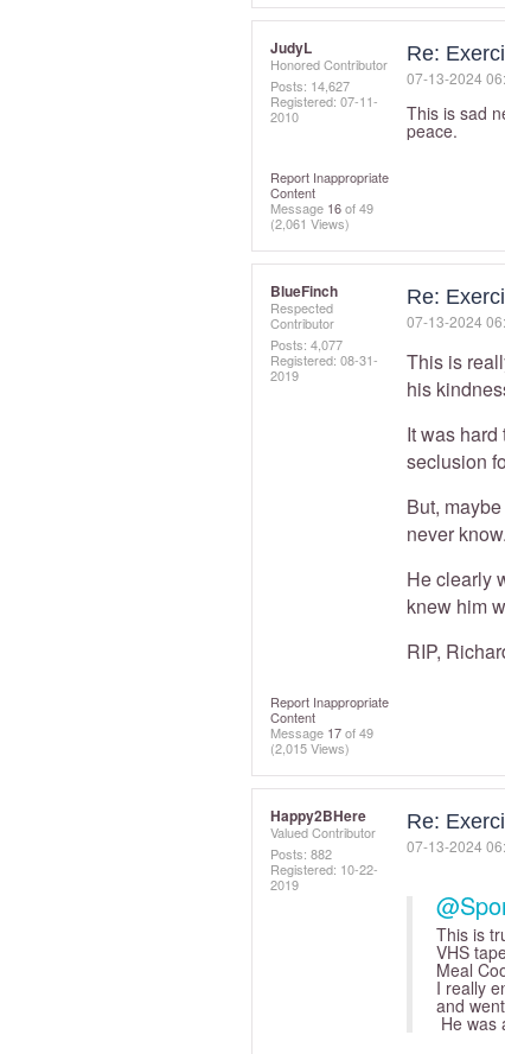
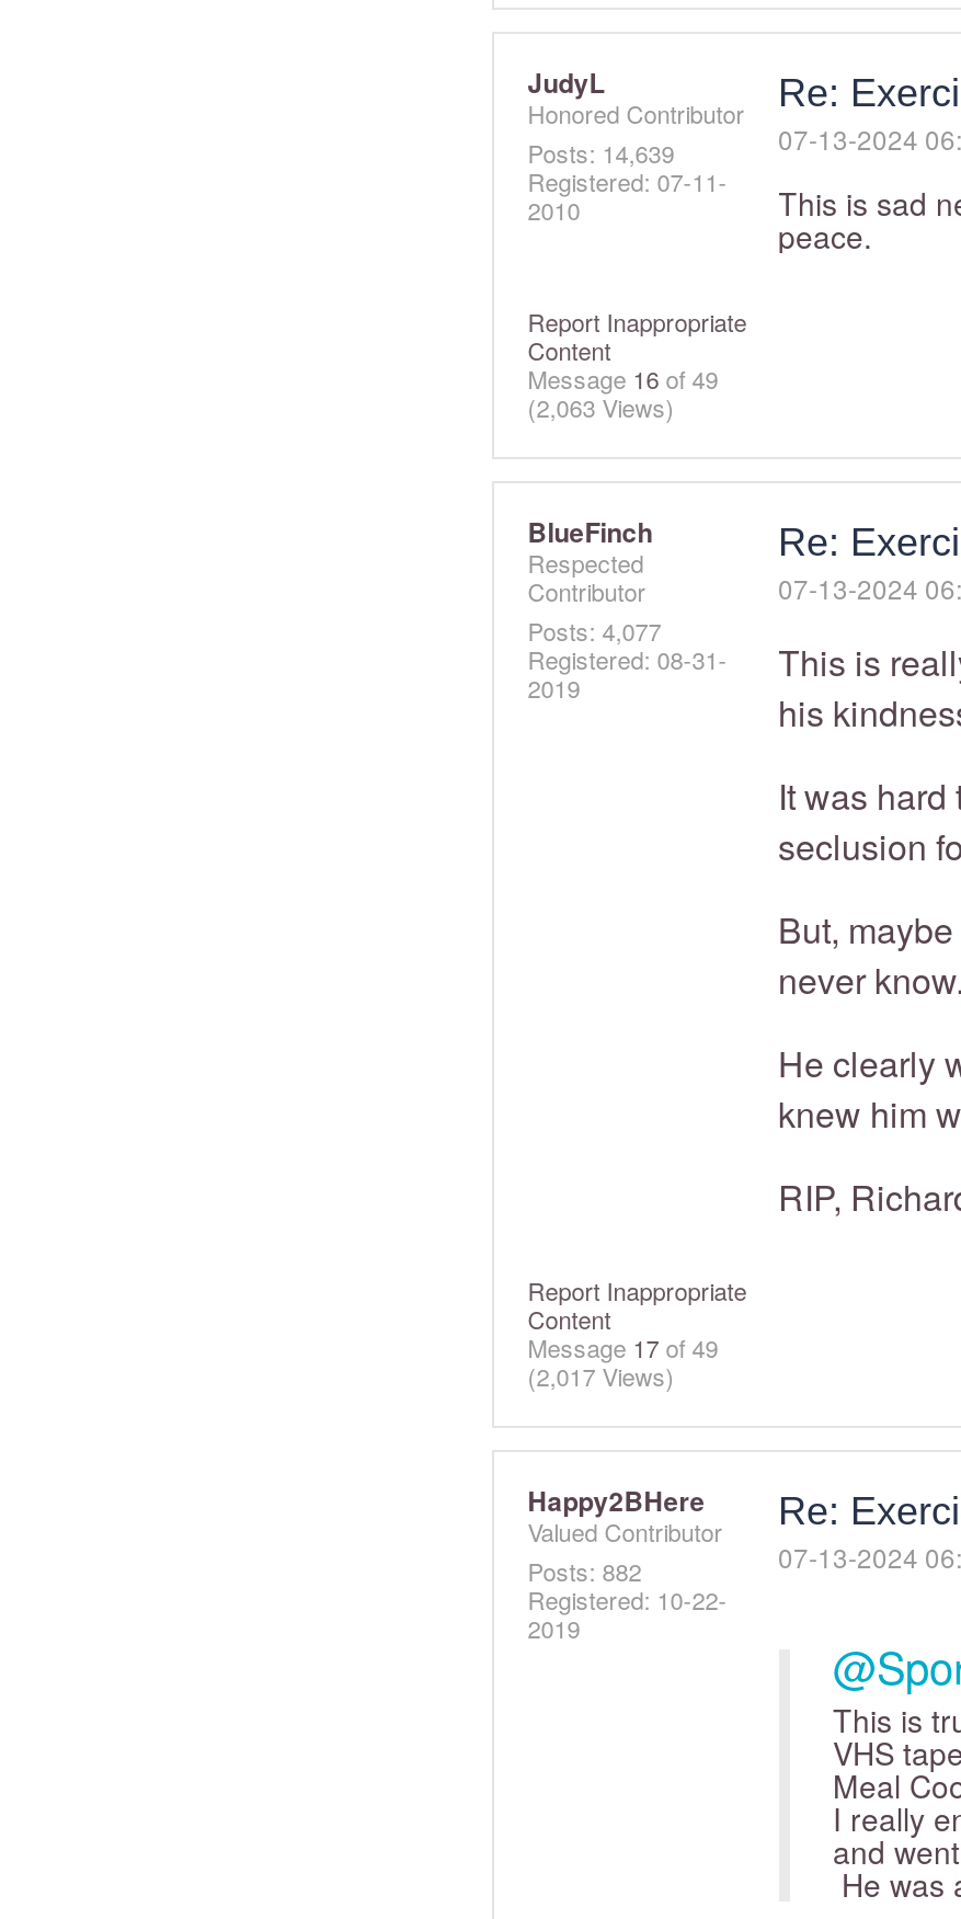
- Posts: 14,627
+ Posts: 14,639

- (2,061 Views)
+ (2,063 Views)

- (2,015 Views)
+ (2,017 Views)
